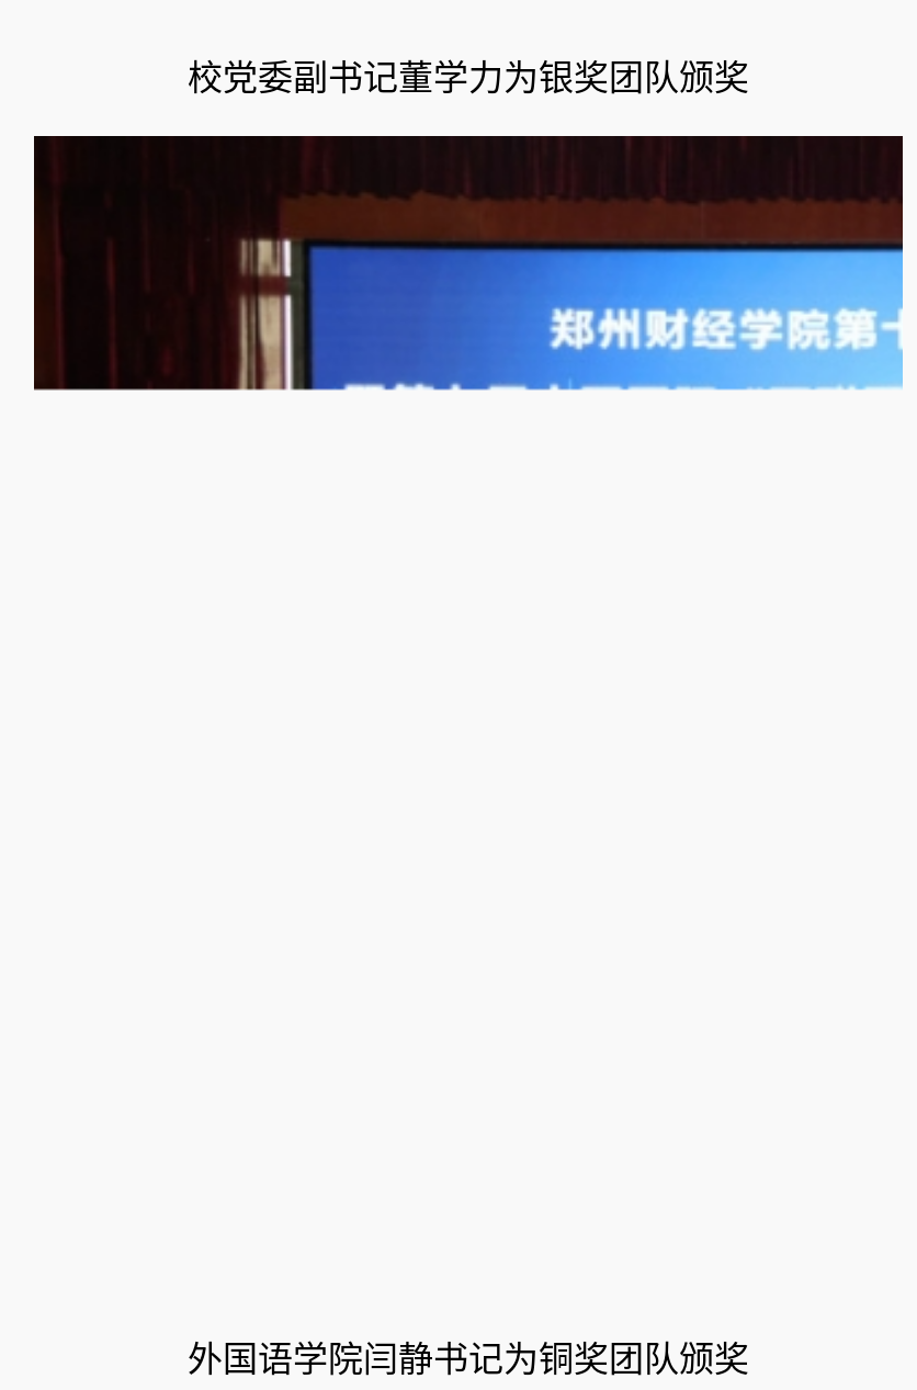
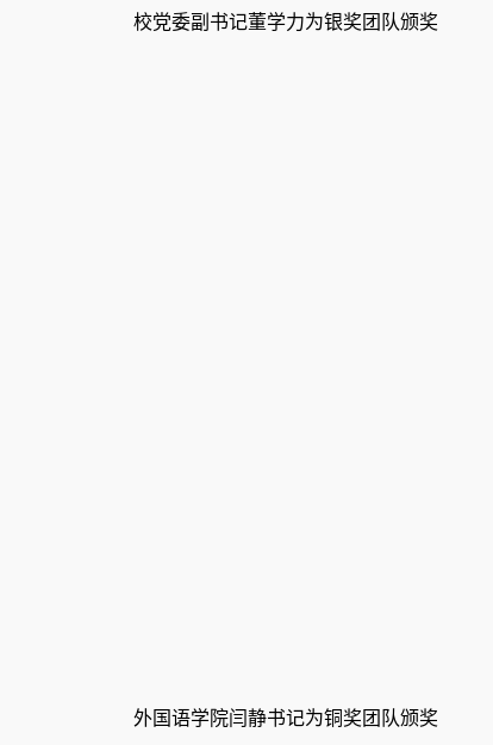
- [image]
